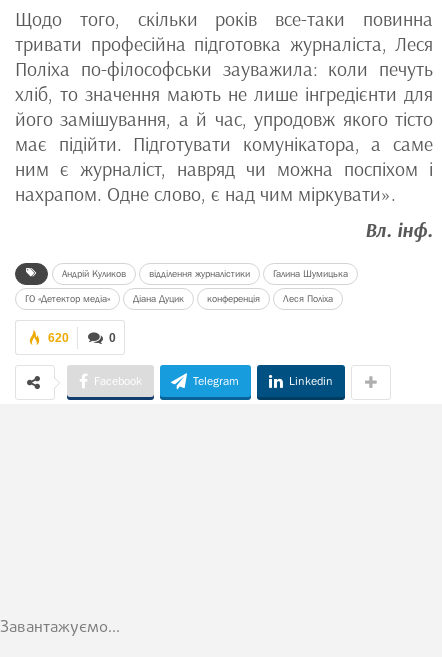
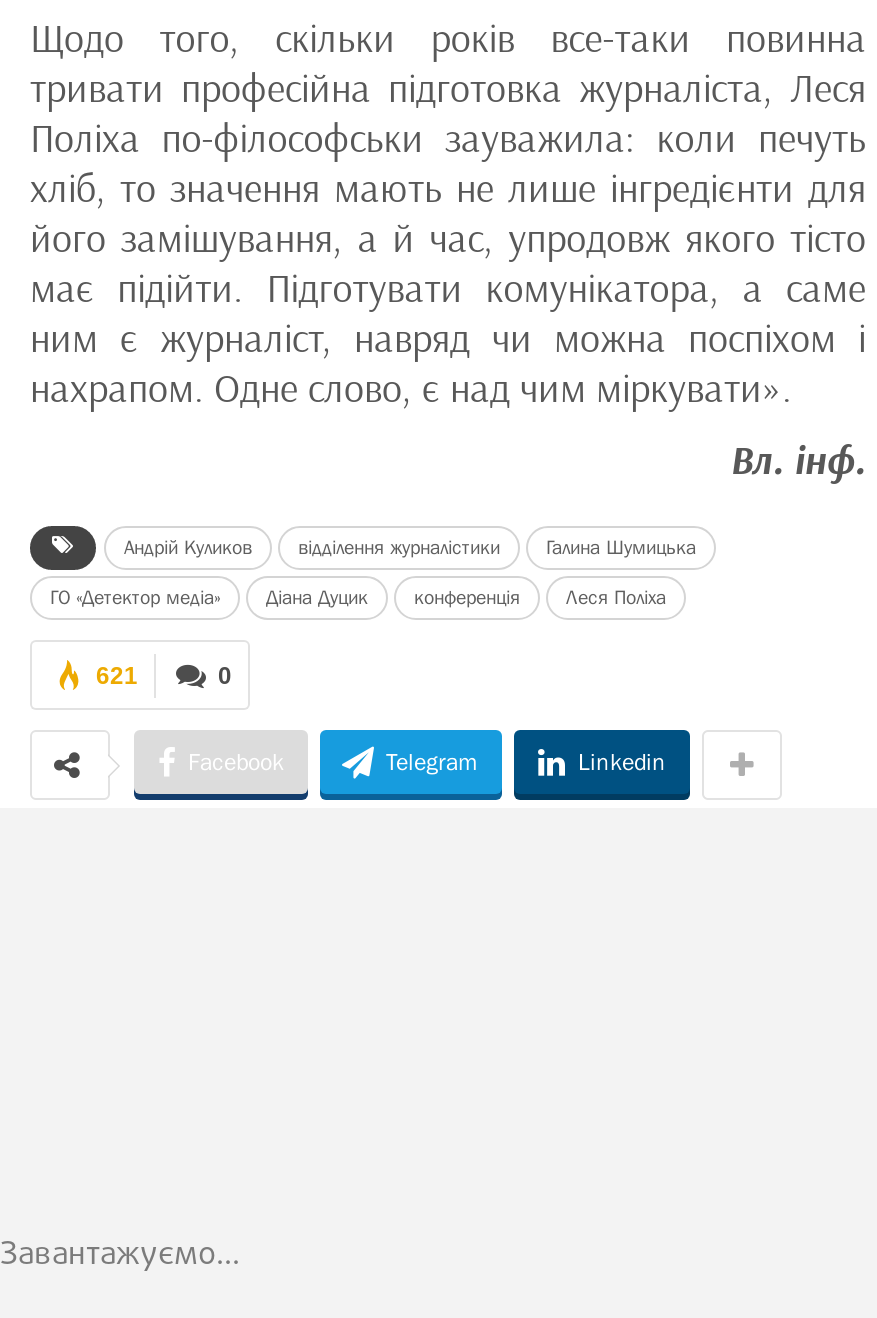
- 620
+ 621
